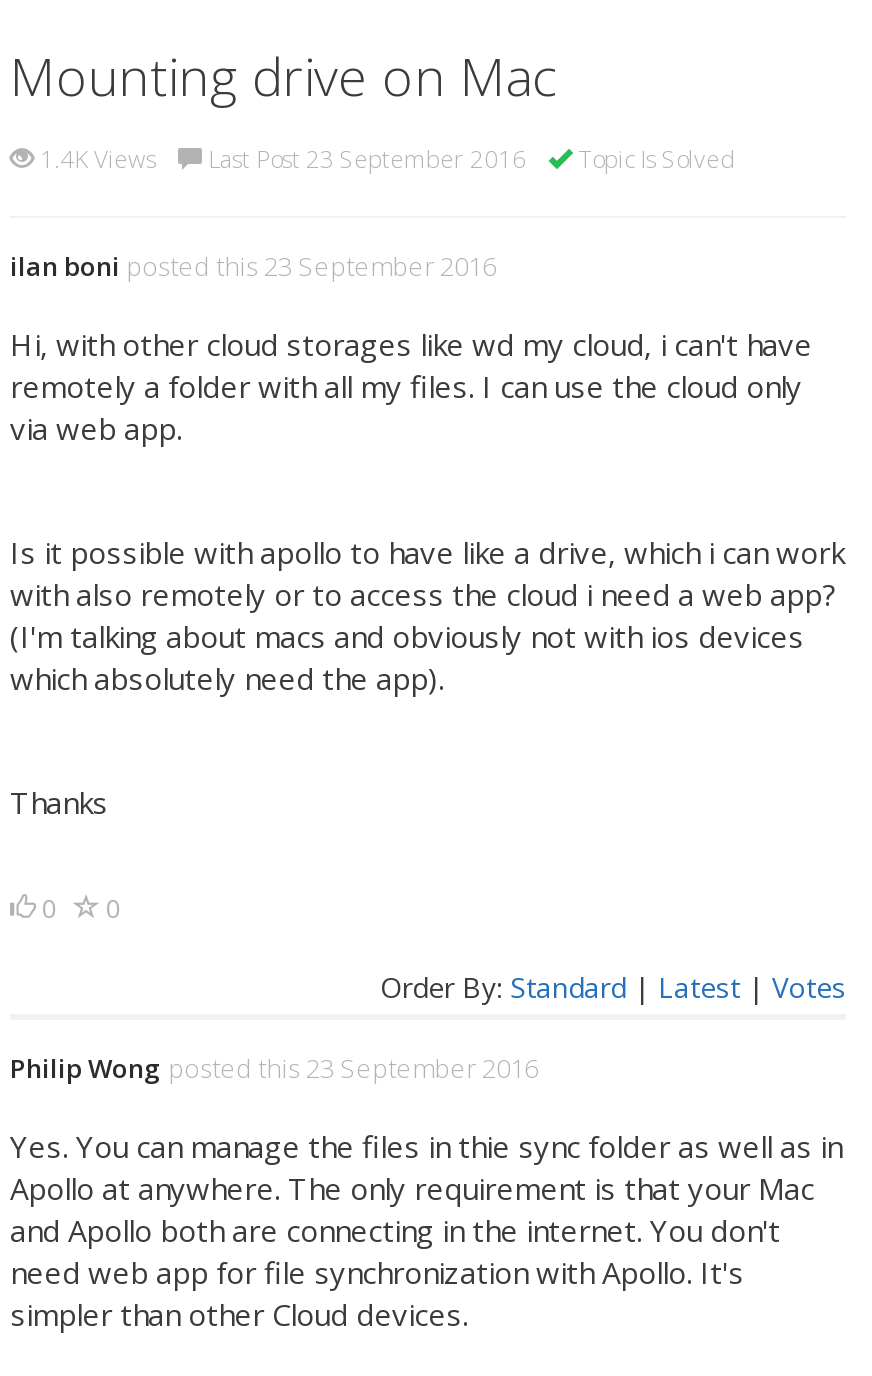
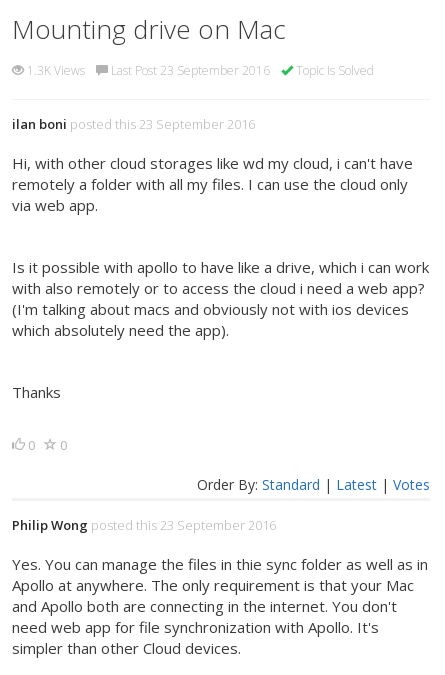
- 1.4K Views Last Post 23 September 2016 Topic Is Solved
+ 1.3K Views Last Post 23 September 2016 Topic Is Solved
